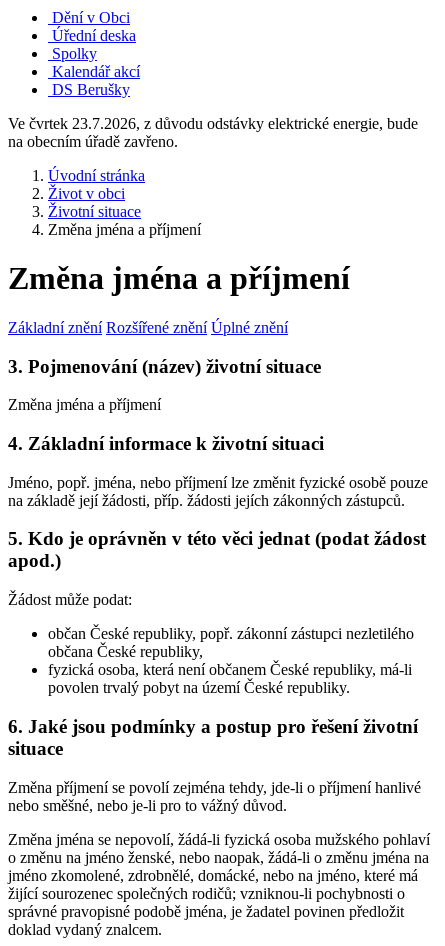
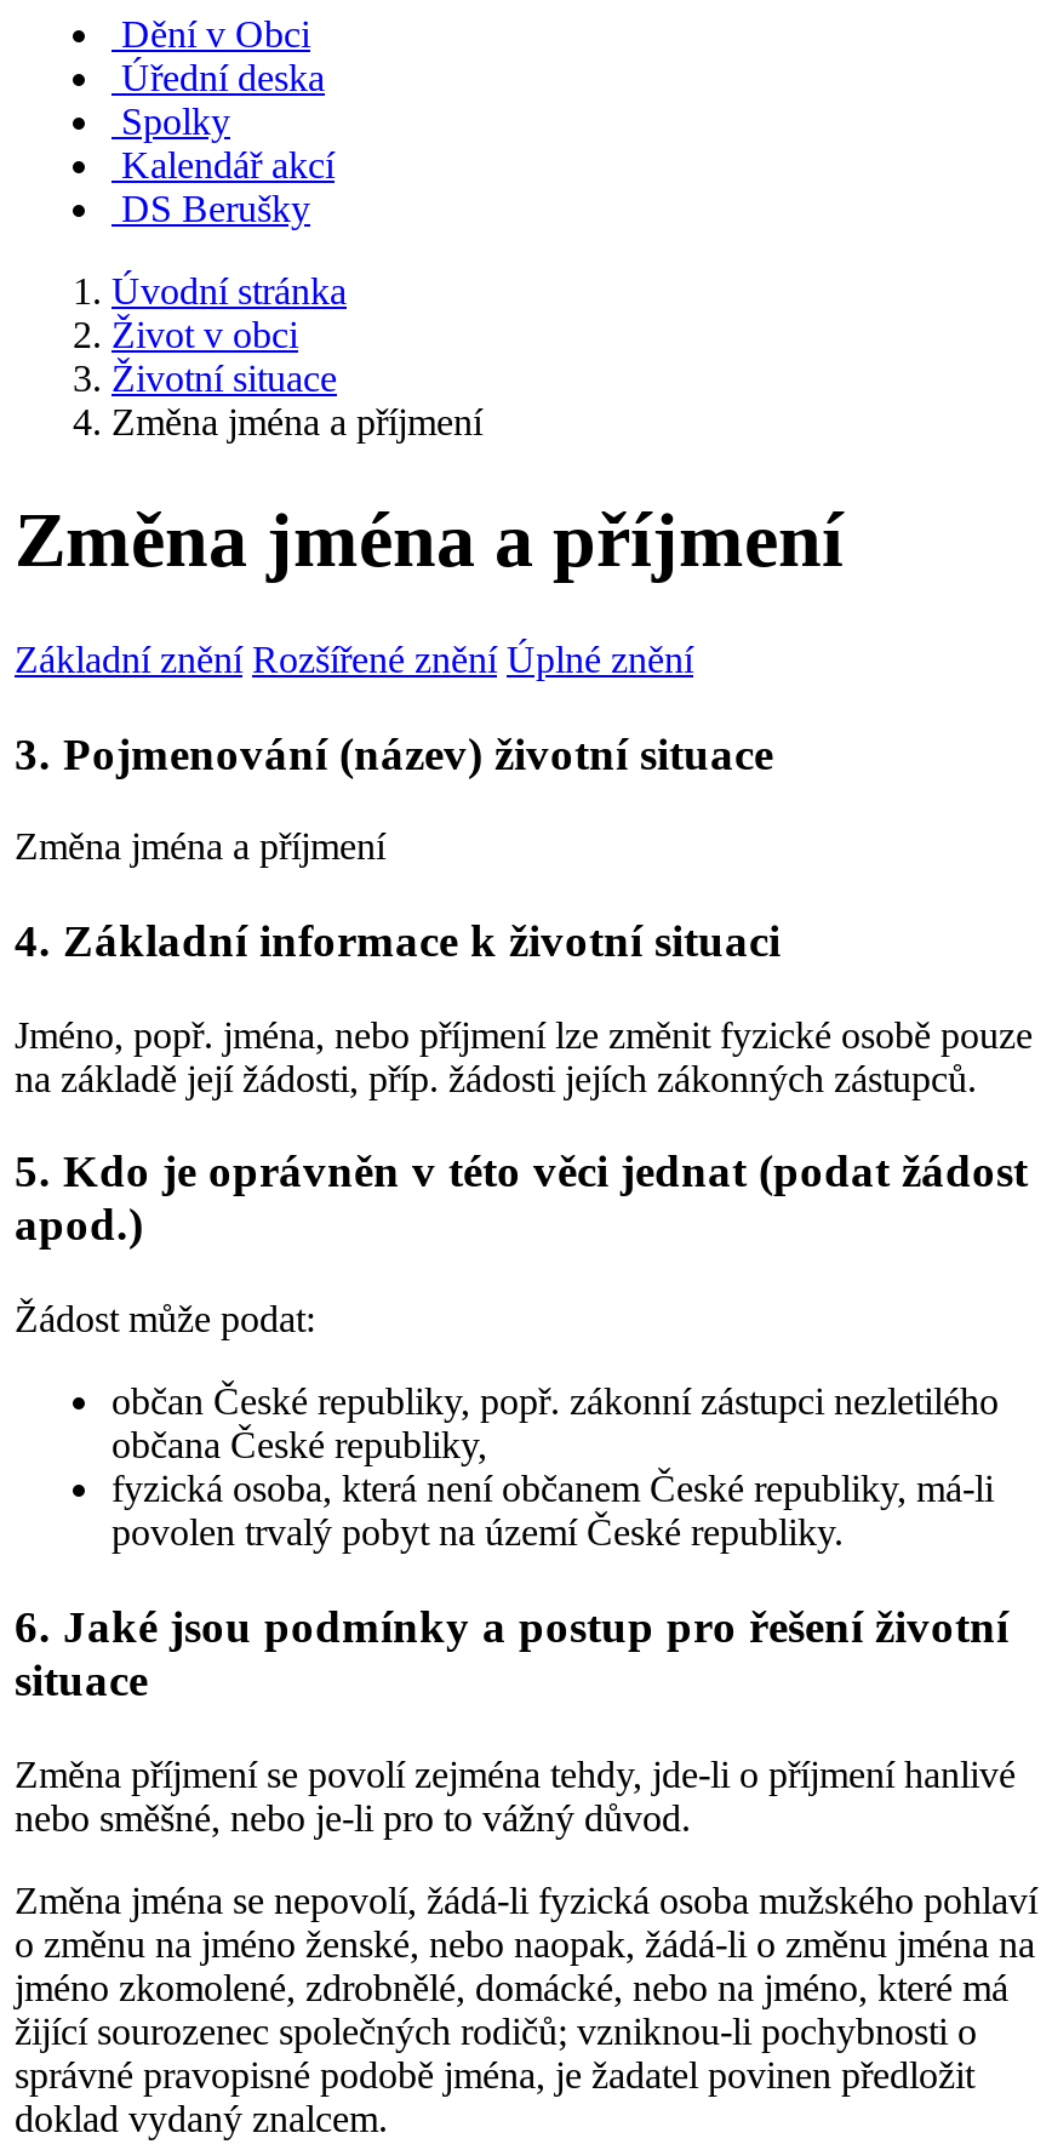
- Ve čvrtek 23.7.2026, z důvodu odstávky elektrické energie, bude
- na obecním úřadě zavřeno.
